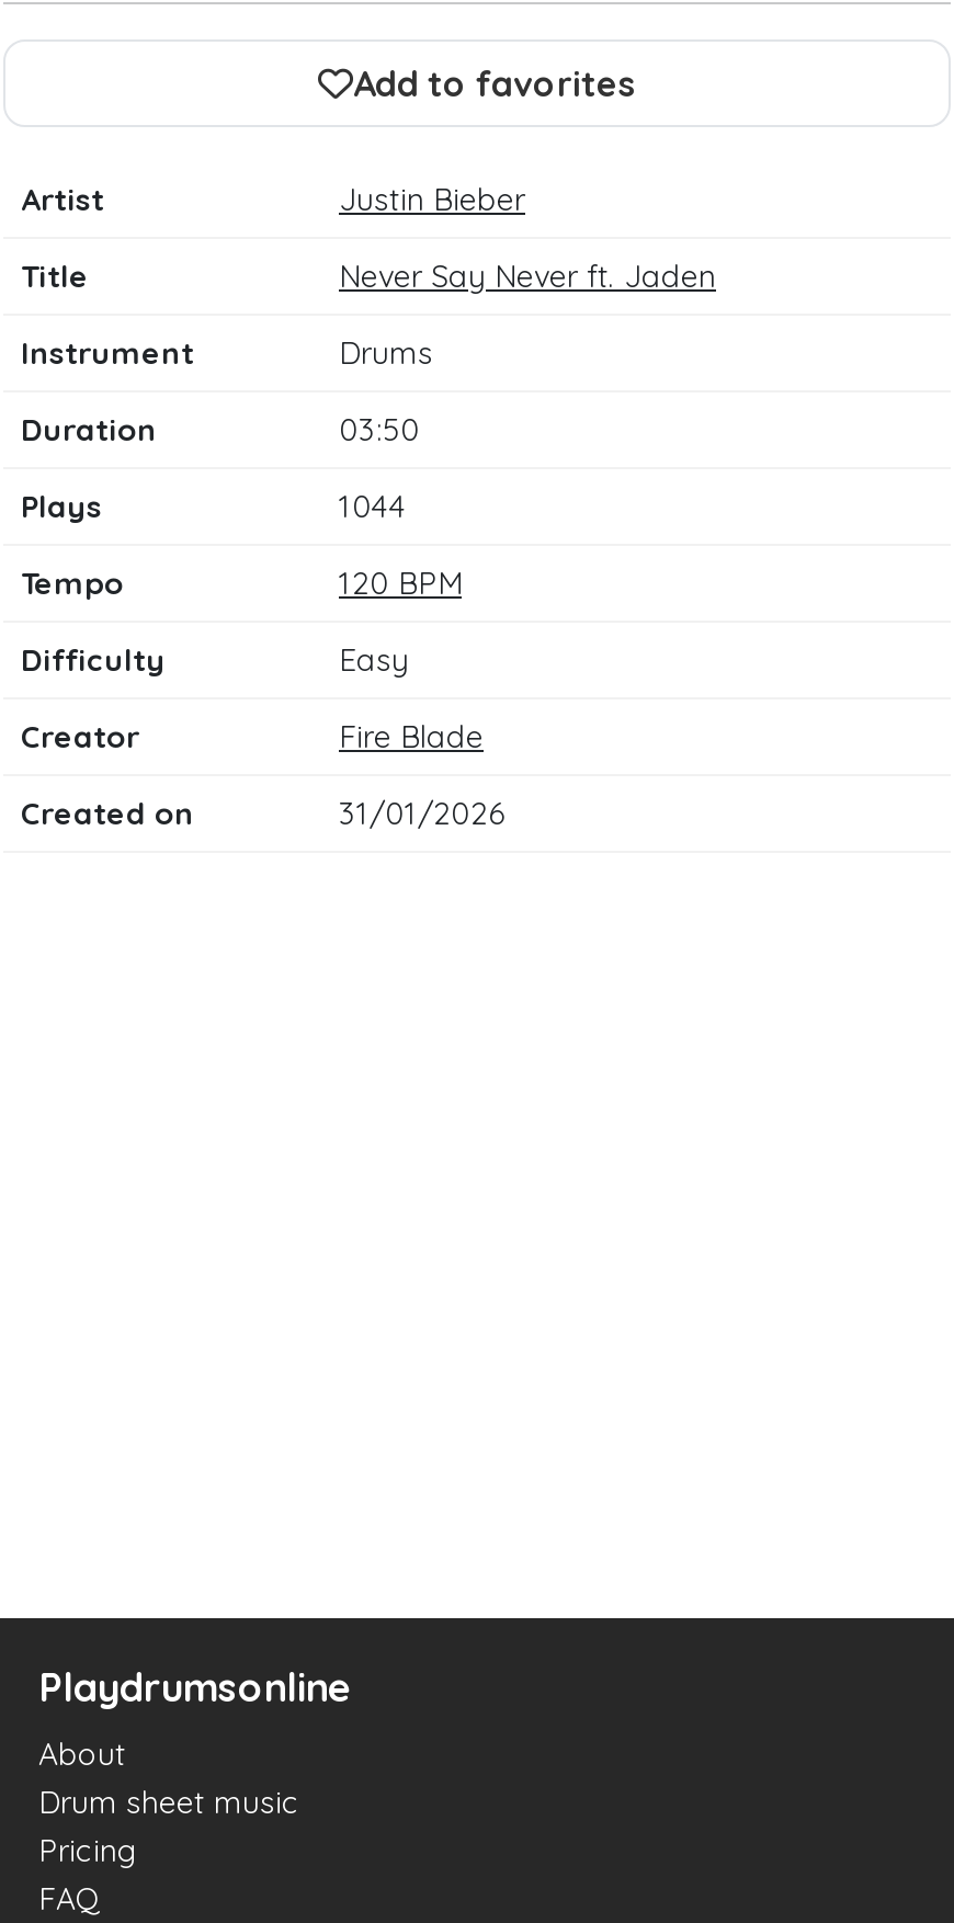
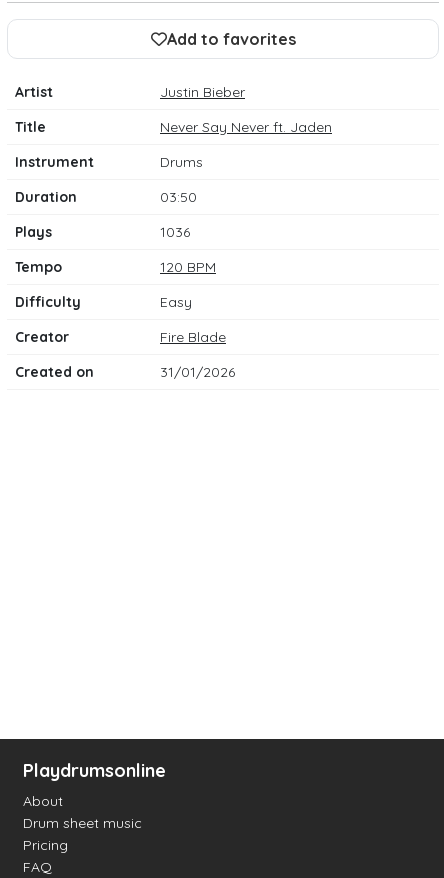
- 1044
+ 1036
